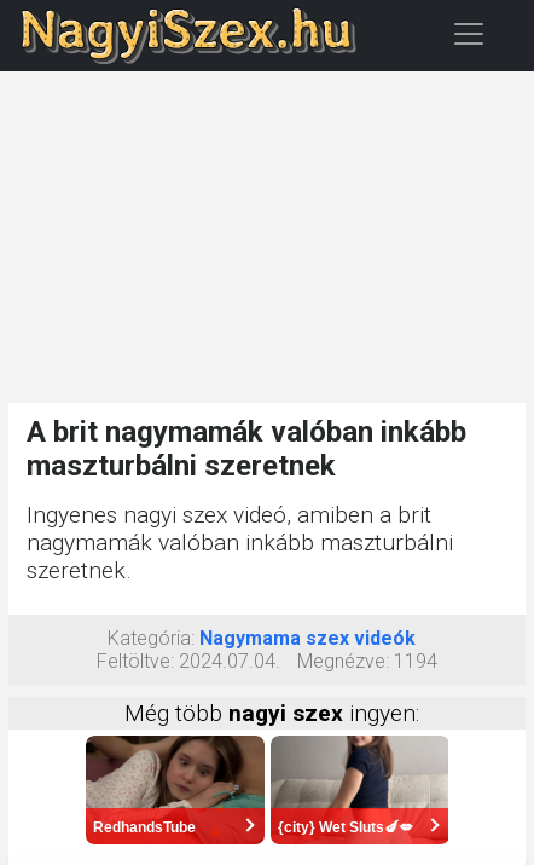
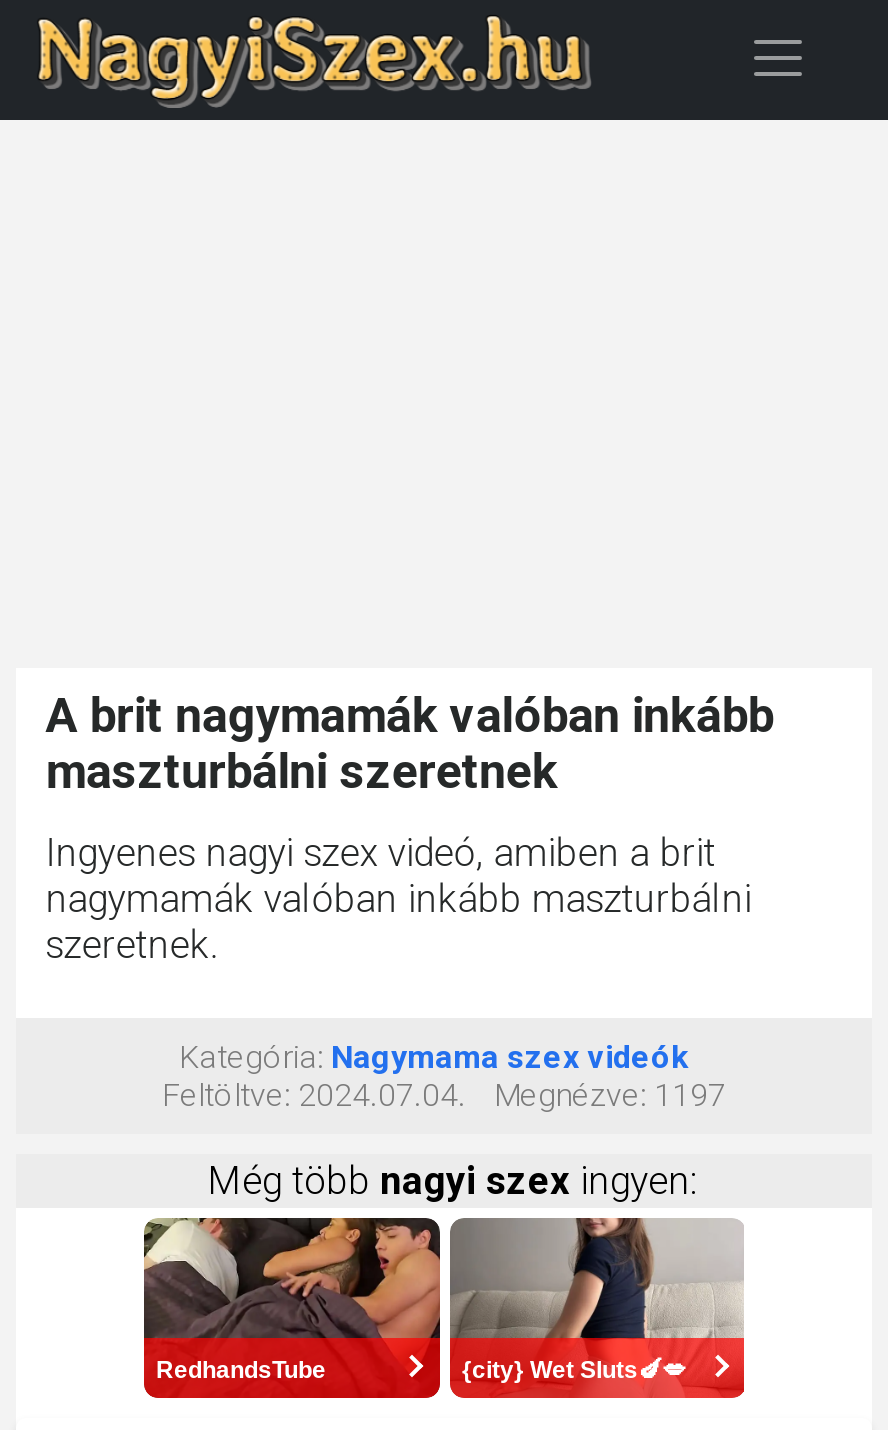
- Feltöltve: 2024.07.04. Megnézve: 1194
+ Feltöltve: 2024.07.04. Megnézve: 1197

- [image]
+ [image]
